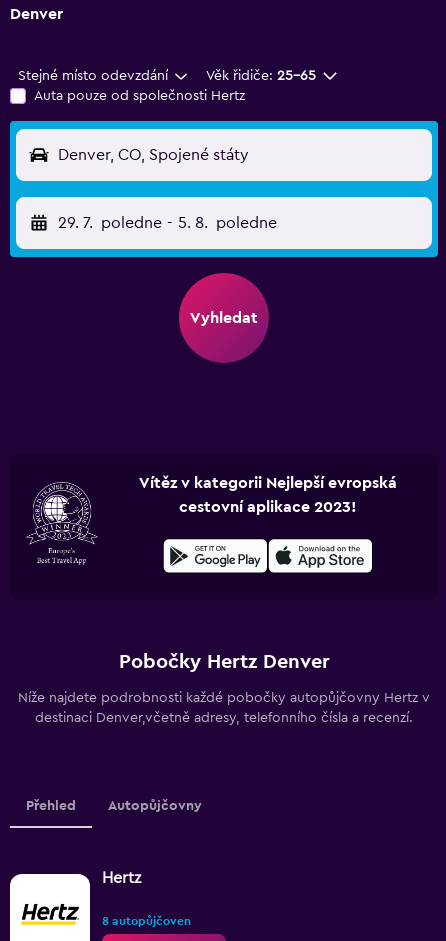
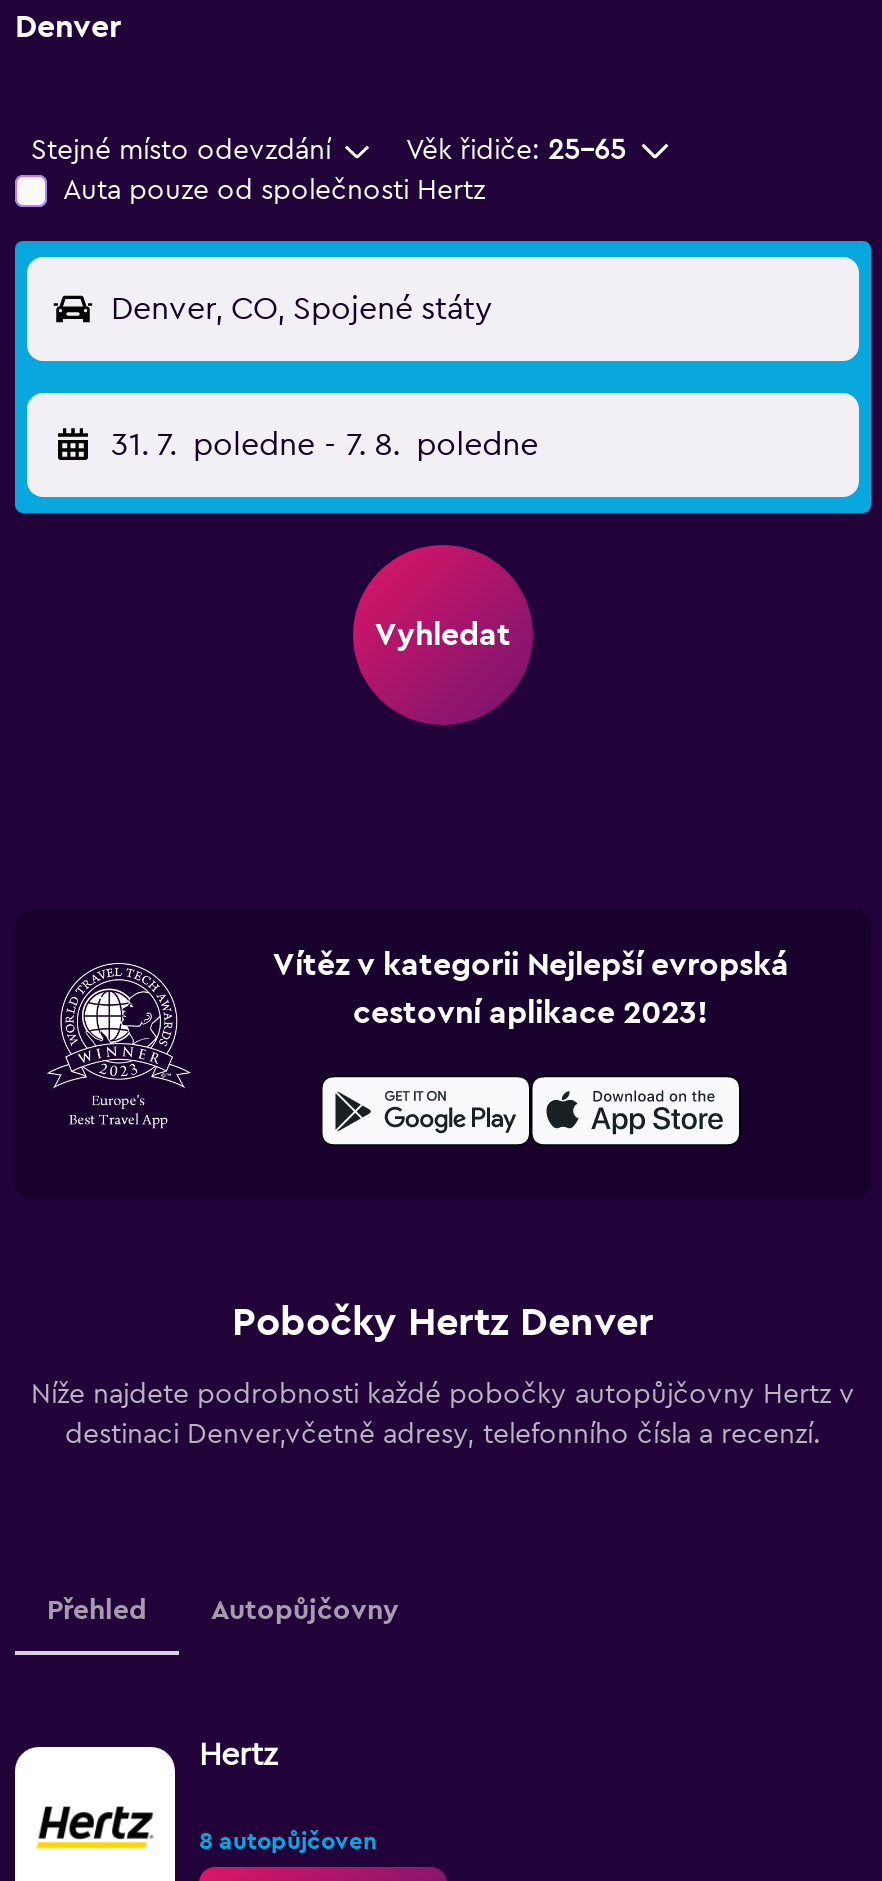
- 29. 7. poledne - 5. 8. poledne
+ 31. 7. poledne - 7. 8. poledne
